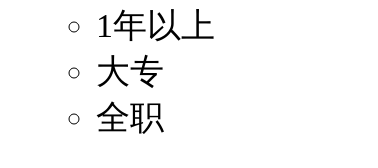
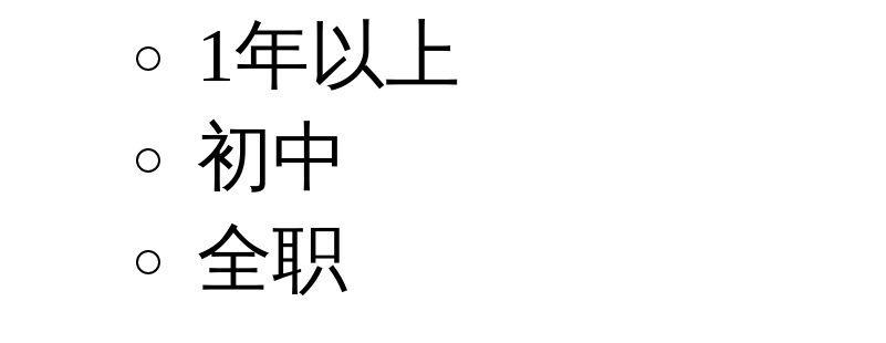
- 大专
+ 初中
